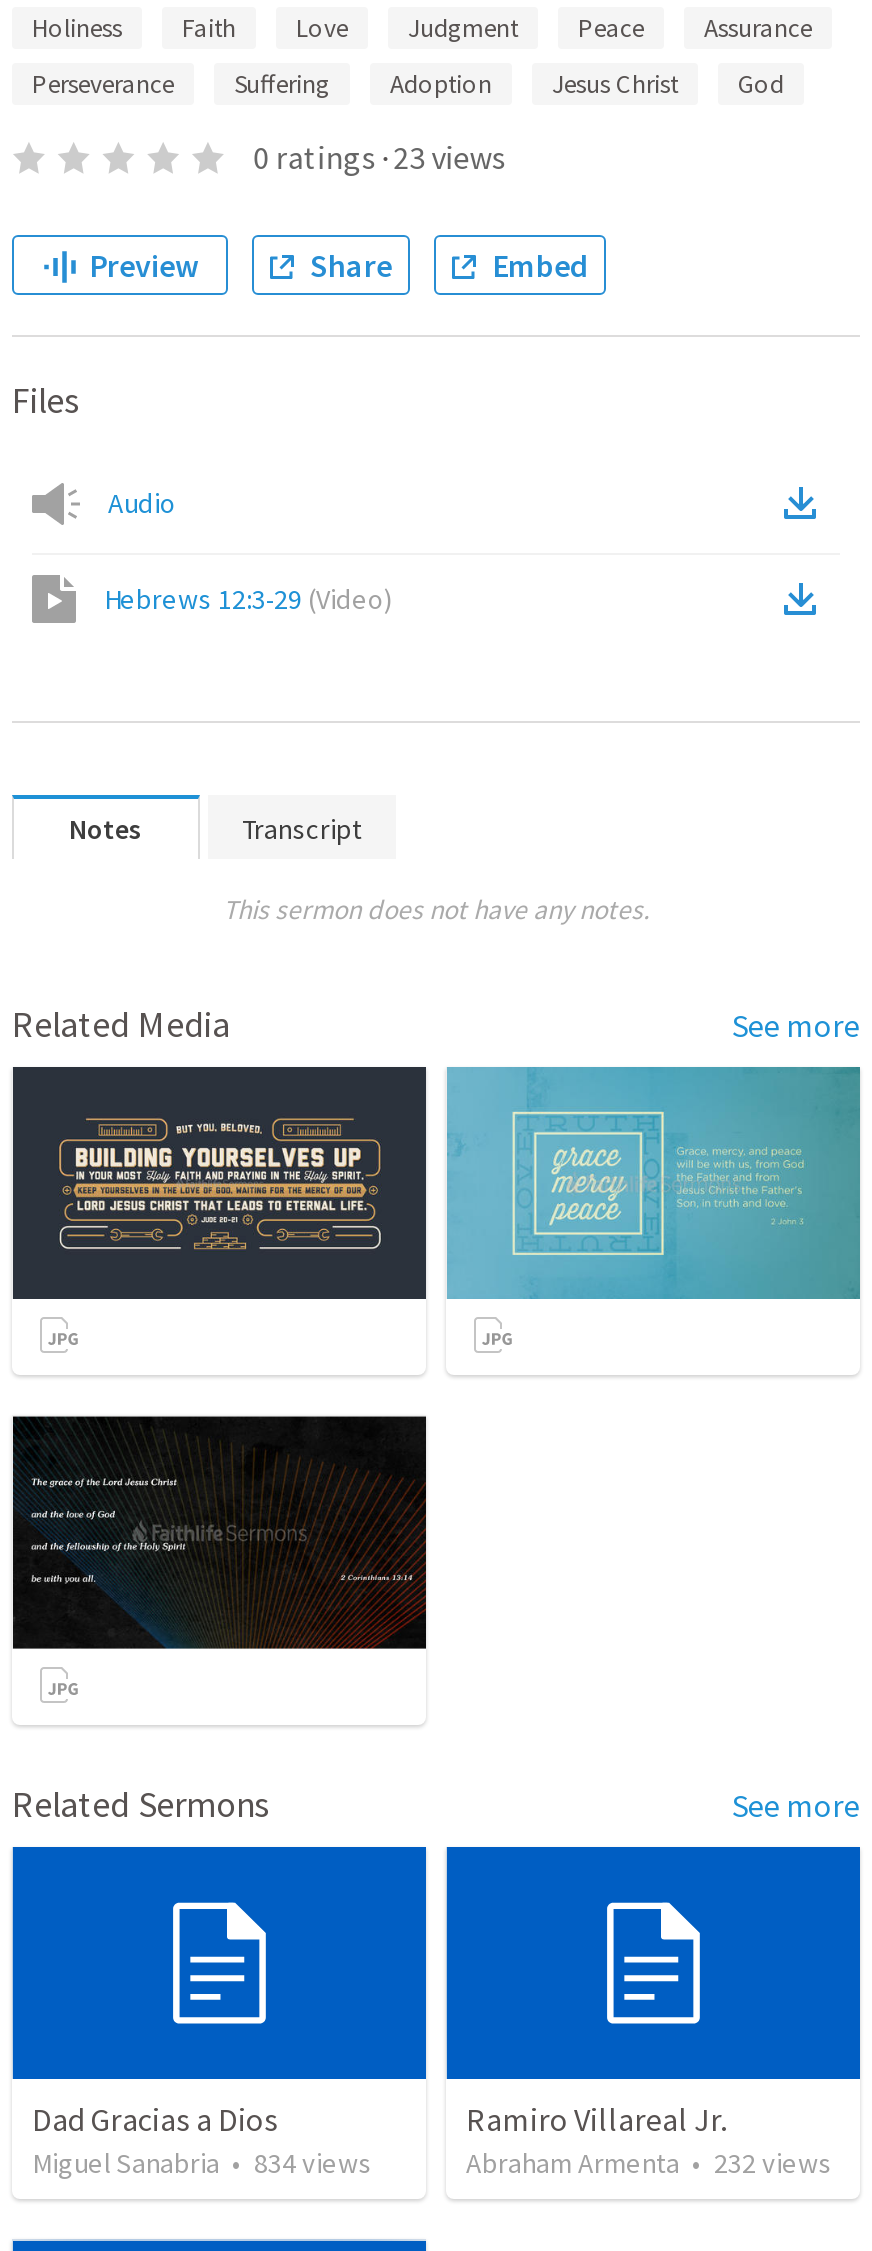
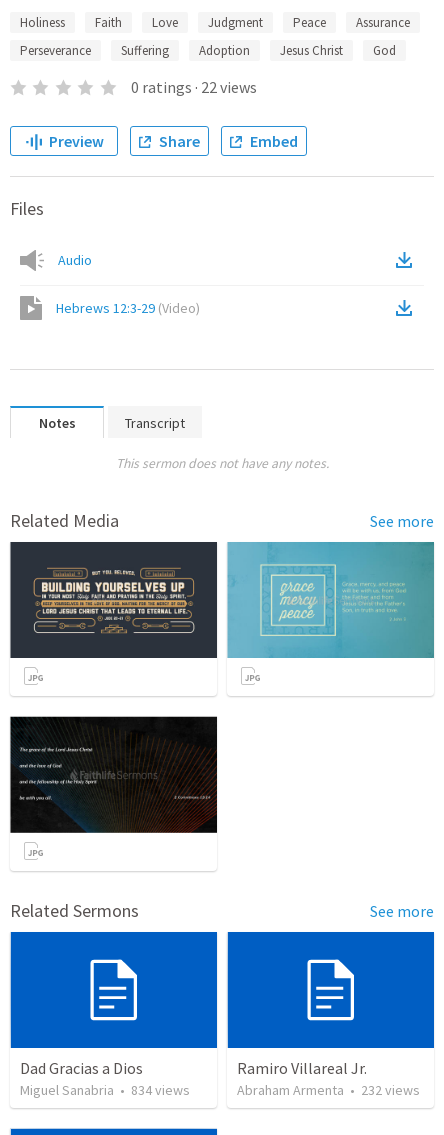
- 0 ratings · 23 views
+ 0 ratings · 22 views
